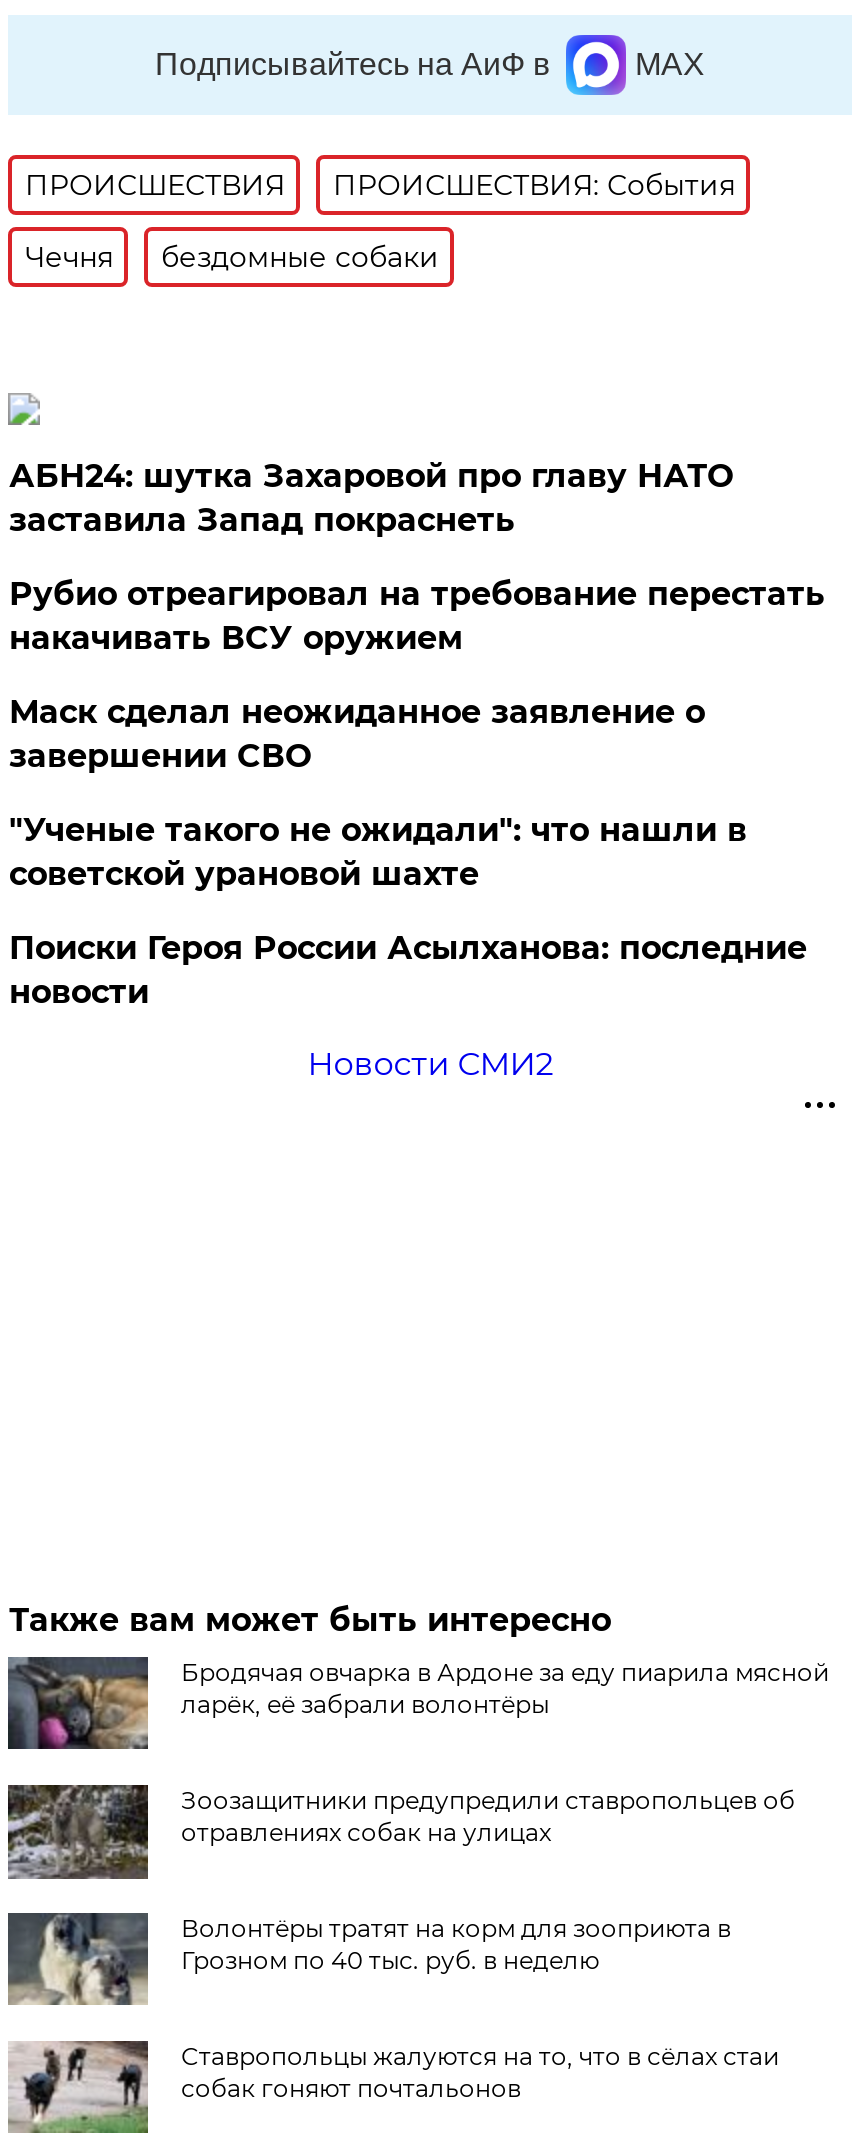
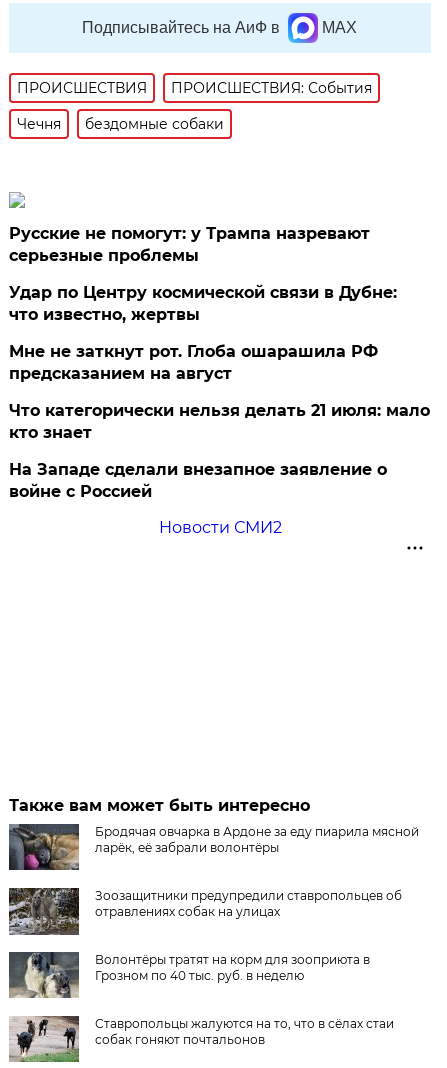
- АБН24: шутка Захаровой про главу НАТО
- заставила Запад покраснеть
+ Русские не помогут: у Трампа назревают
+ серьезные проблемы

- Рубио отреагировал на требование перестать
- накачивать ВСУ оружием
+ Удар по Центру космической связи в Дубне:
+ что известно, жертвы

- Маск сделал неожиданное заявление о
- завершении СВО
+ Мне не заткнут рот. Глоба ошарашила РФ
+ предсказанием на август

- "Ученые такого не ожидали": что нашли в
- советской урановой шахте
+ Что категорически нельзя делать 21 июля: мало
+ кто знает

- Поиски Героя России Асылханова: последние
- новости
+ На Западе сделали внезапное заявление о
+ войне с Россией
